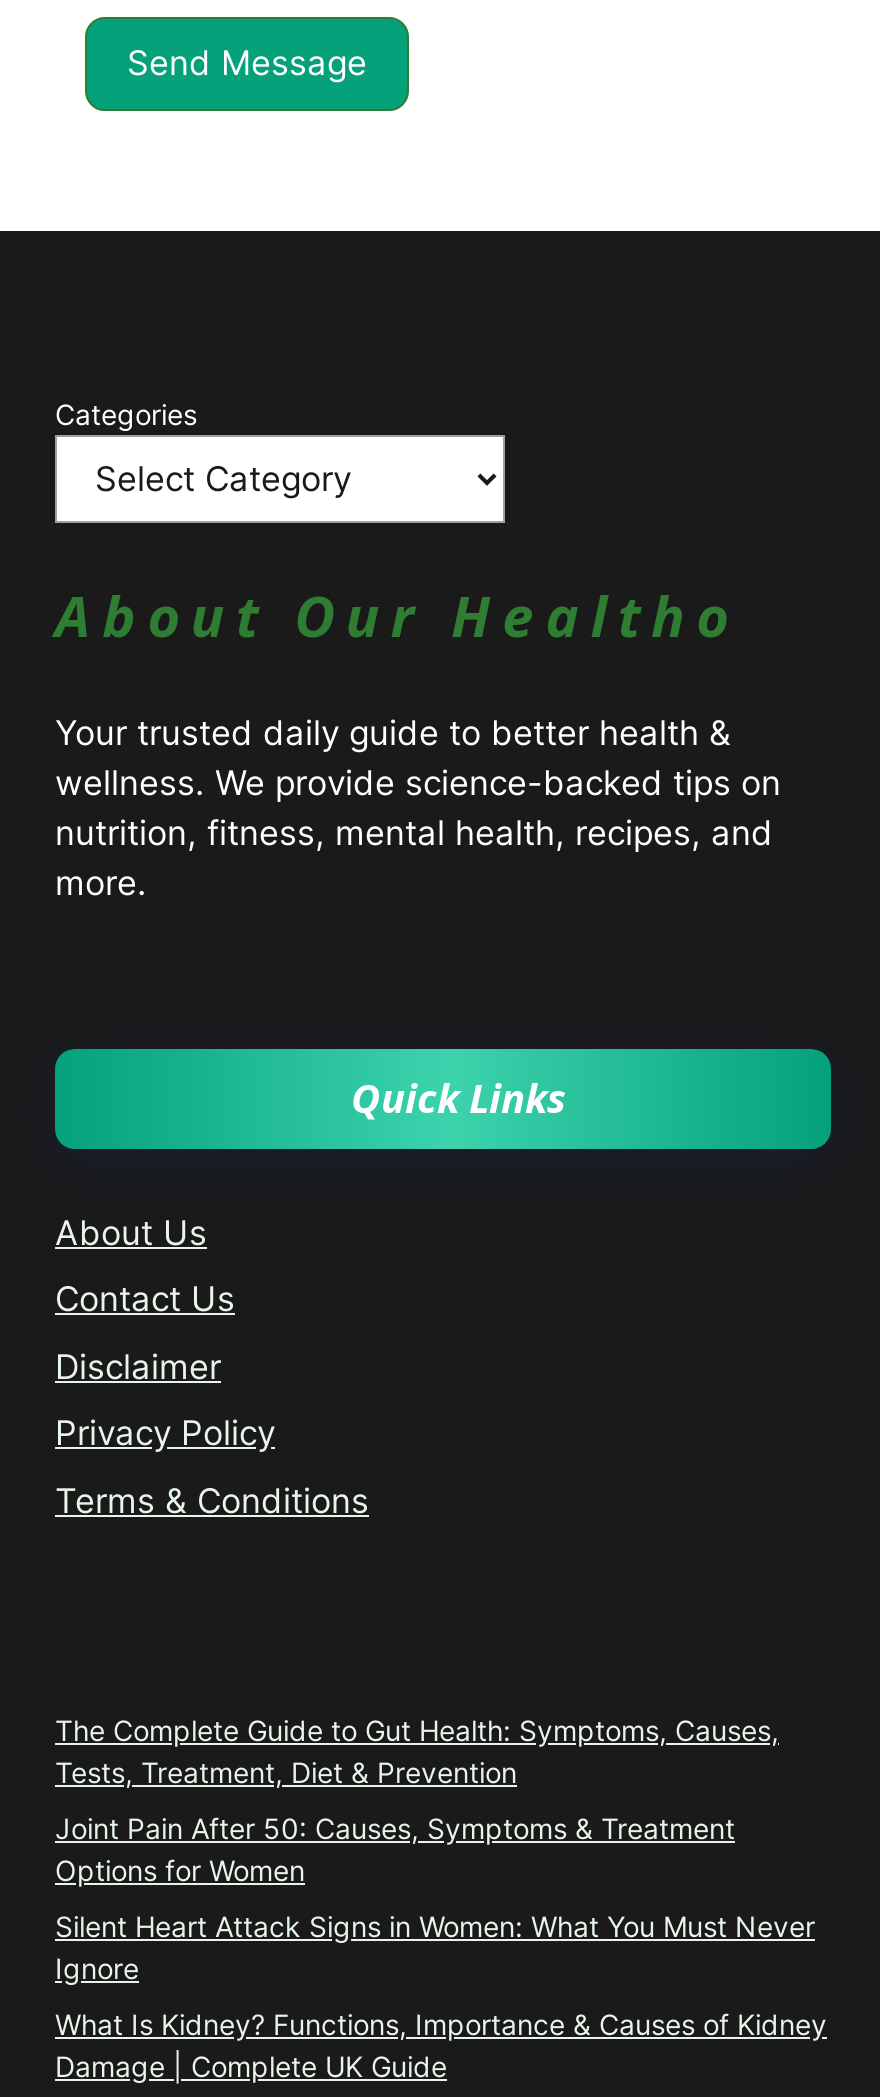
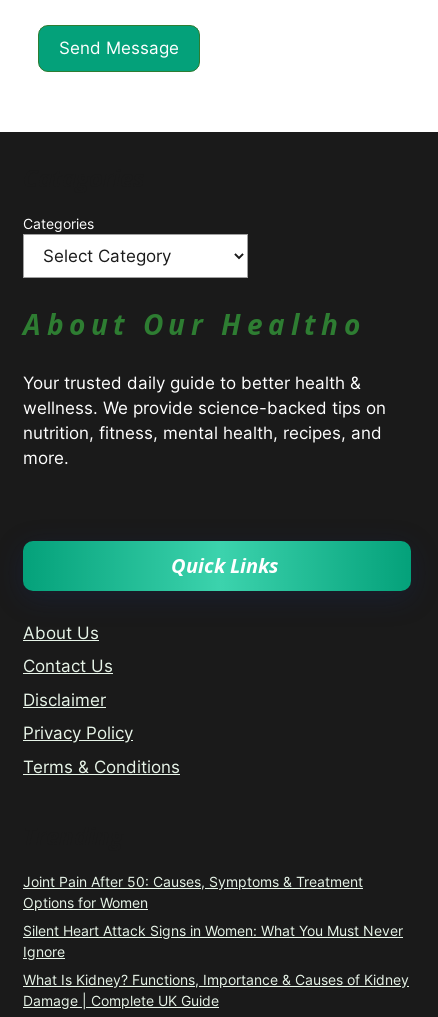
- The Complete Guide to Gut Health: Symptoms, Causes,
- Tests, Treatment, Diet & Prevention
